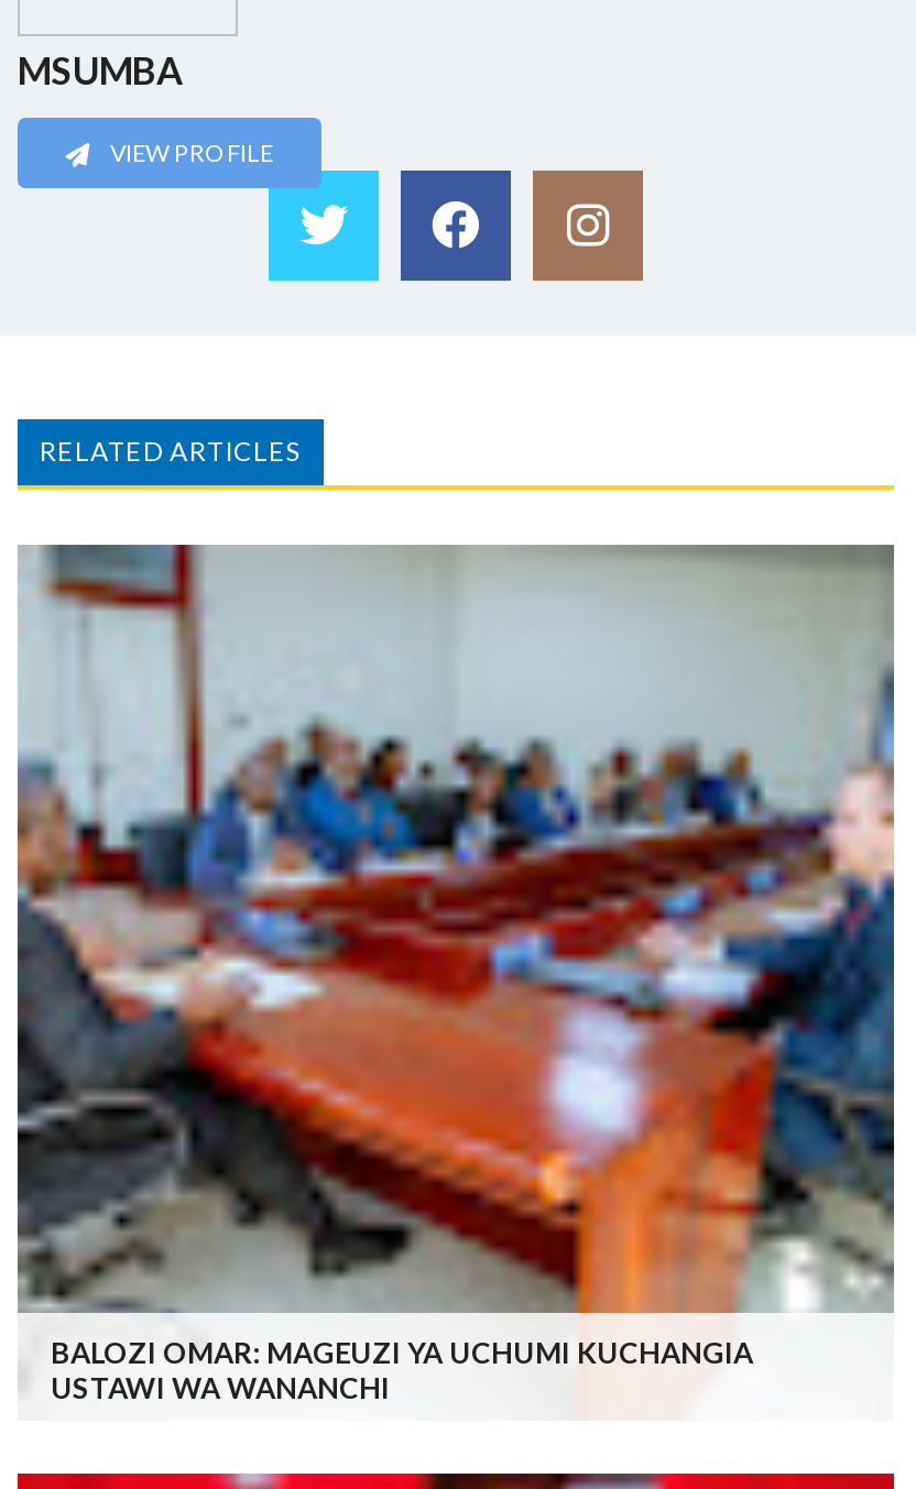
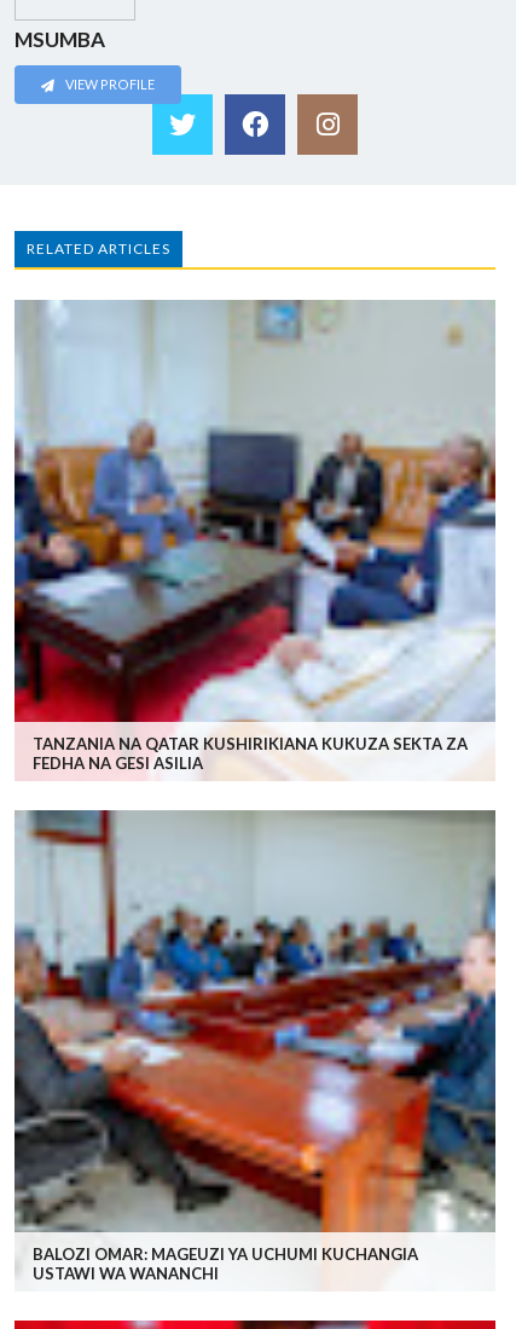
+ [image]
+ TANZANIA NA QATAR KUSHIRIKIANA KUKUZA SEKTA ZA
+ FEDHA NA GESI ASILIA
